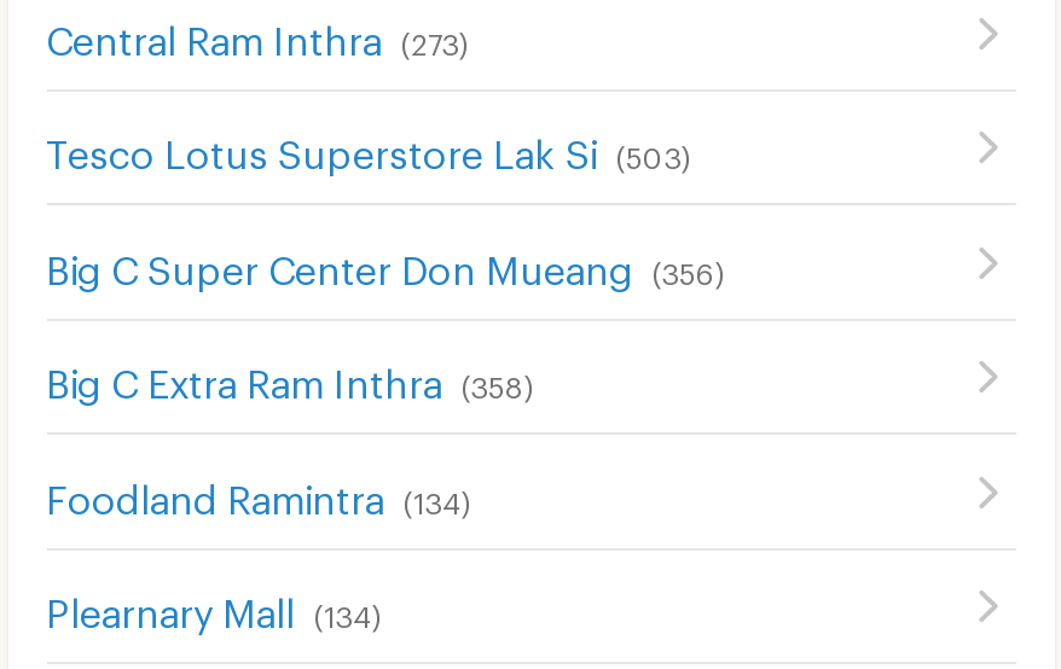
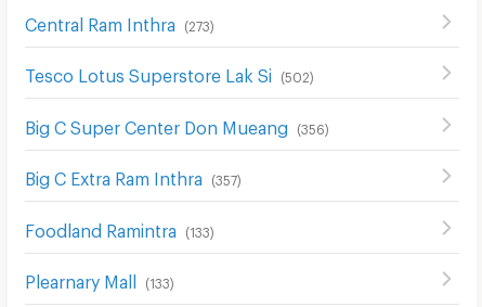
- Tesco Lotus Superstore Lak Si (503)
+ Tesco Lotus Superstore Lak Si (502)

- Big C Extra Ram Inthra (358)
+ Big C Extra Ram Inthra (357)

- Foodland Ramintra (134)
+ Foodland Ramintra (133)

- Plearnary Mall (134)
+ Plearnary Mall (133)
